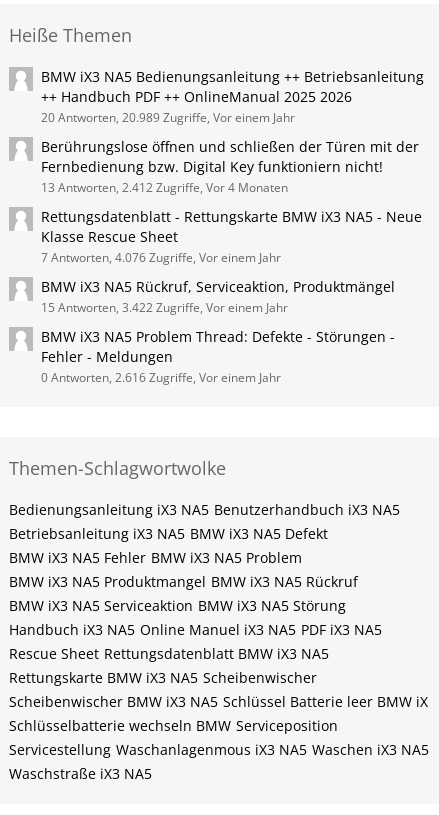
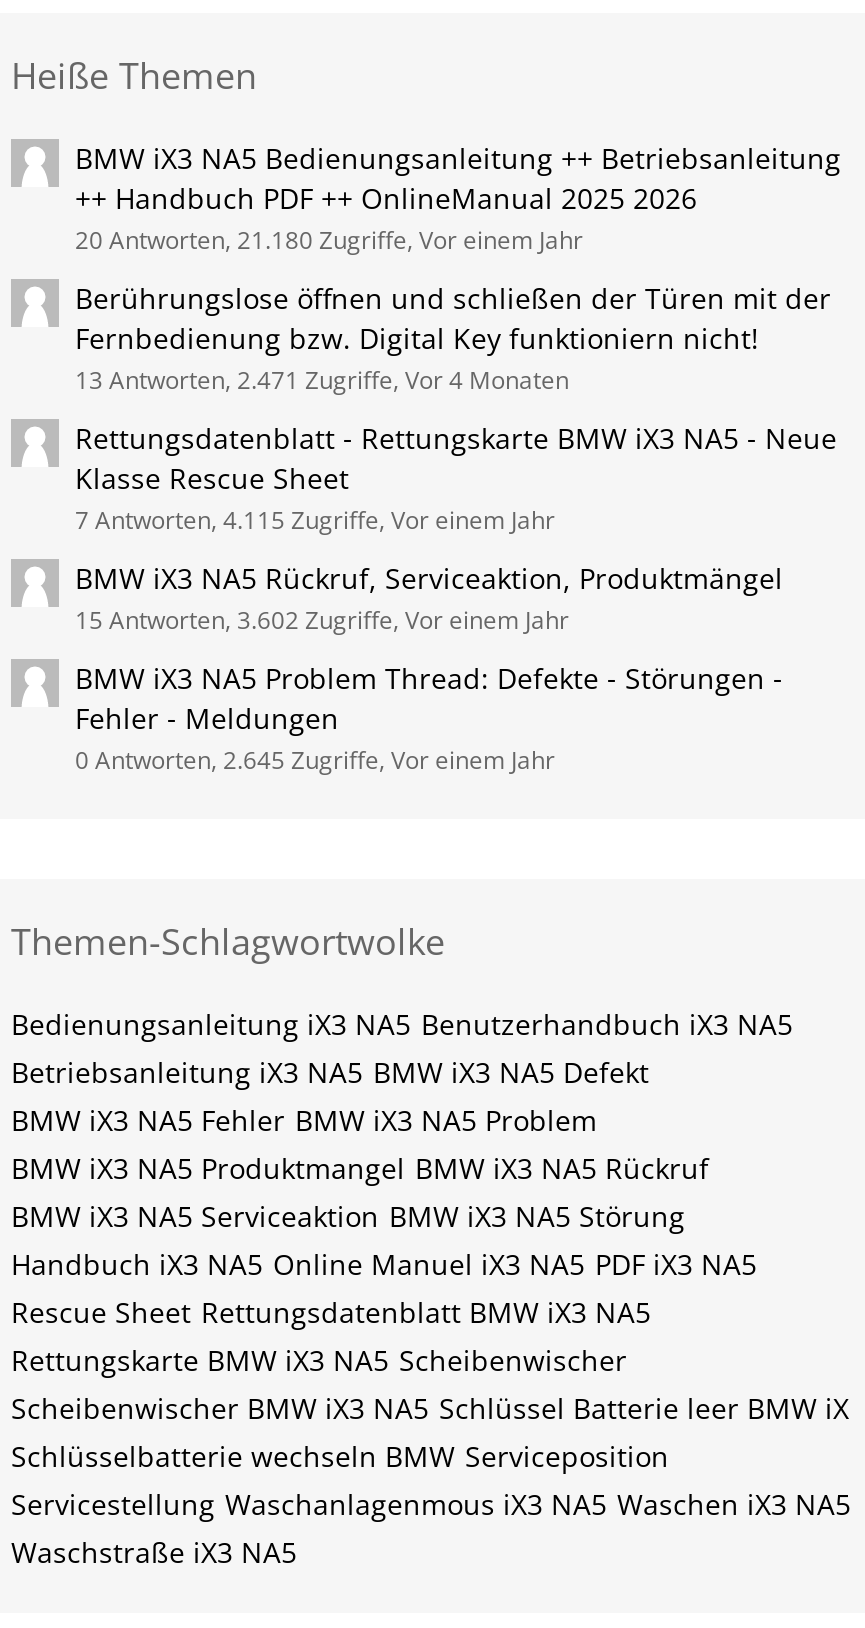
- 20 Antworten, 20.989 Zugriffe, Vor einem Jahr
+ 20 Antworten, 21.180 Zugriffe, Vor einem Jahr

- 13 Antworten, 2.412 Zugriffe, Vor 4 Monaten
+ 13 Antworten, 2.471 Zugriffe, Vor 4 Monaten

- 7 Antworten, 4.076 Zugriffe, Vor einem Jahr
+ 7 Antworten, 4.115 Zugriffe, Vor einem Jahr

- 15 Antworten, 3.422 Zugriffe, Vor einem Jahr
+ 15 Antworten, 3.602 Zugriffe, Vor einem Jahr

- 0 Antworten, 2.616 Zugriffe, Vor einem Jahr
+ 0 Antworten, 2.645 Zugriffe, Vor einem Jahr
